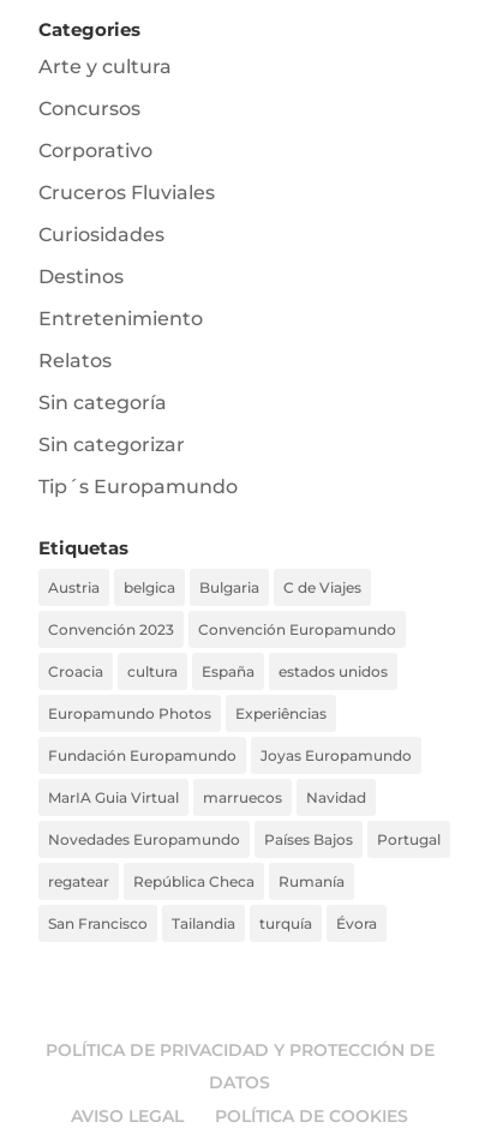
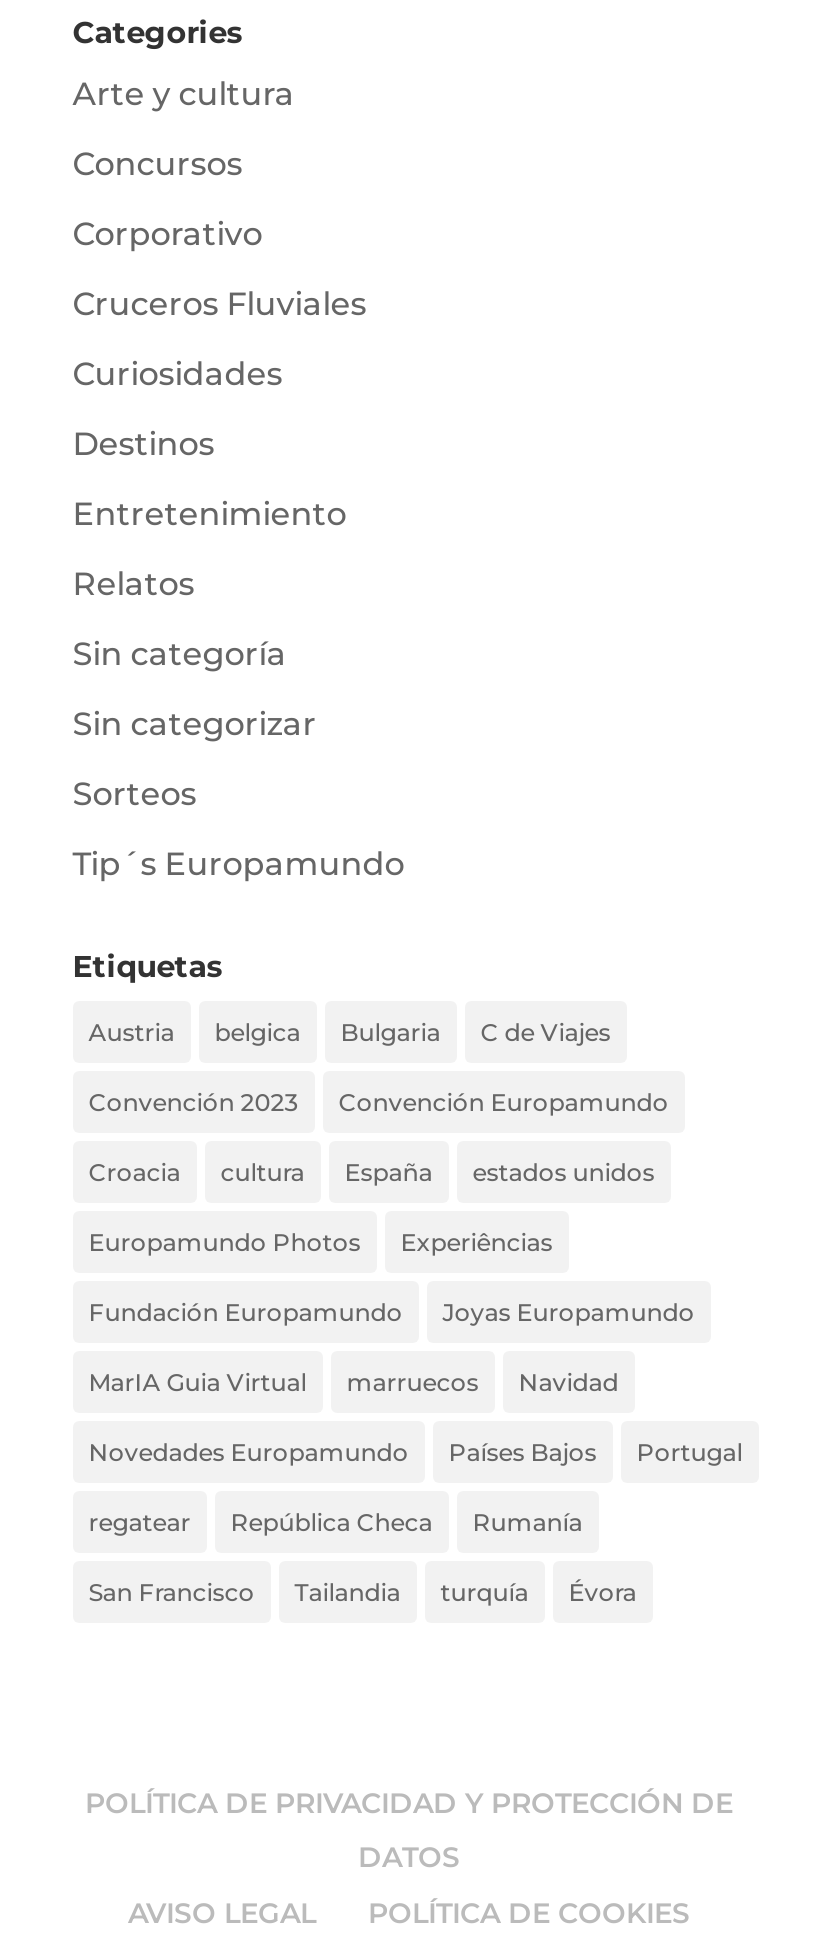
+ Sorteos
